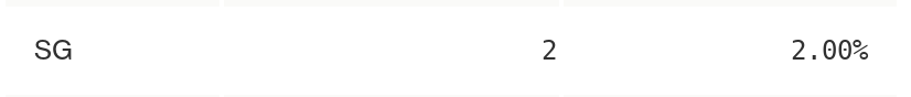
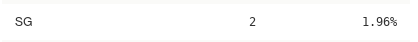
- 2.00%
+ 1.96%
